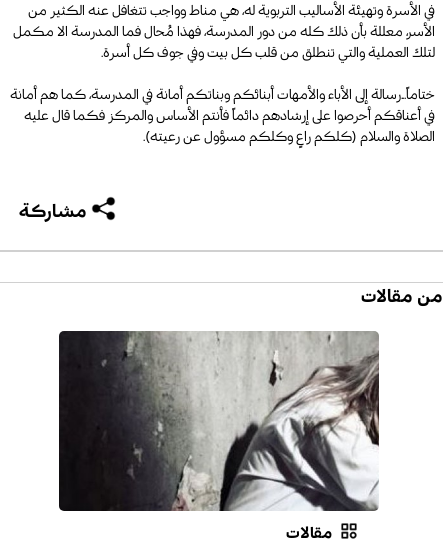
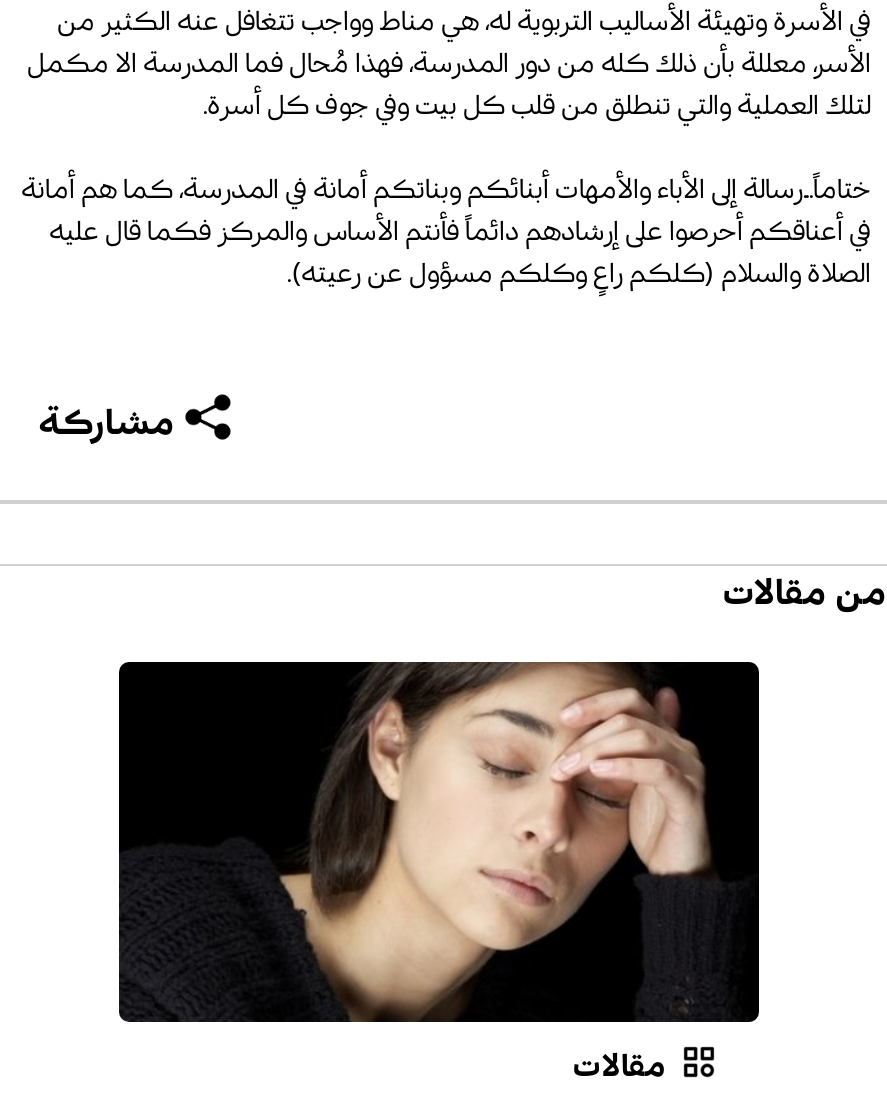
- [image]
+ [image]
